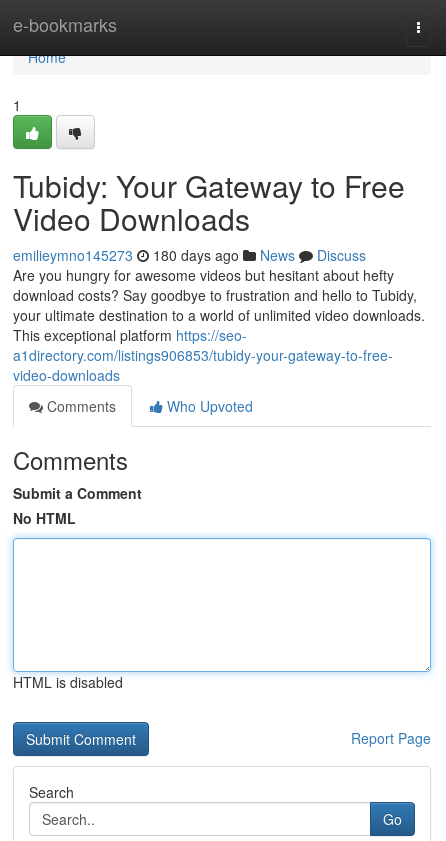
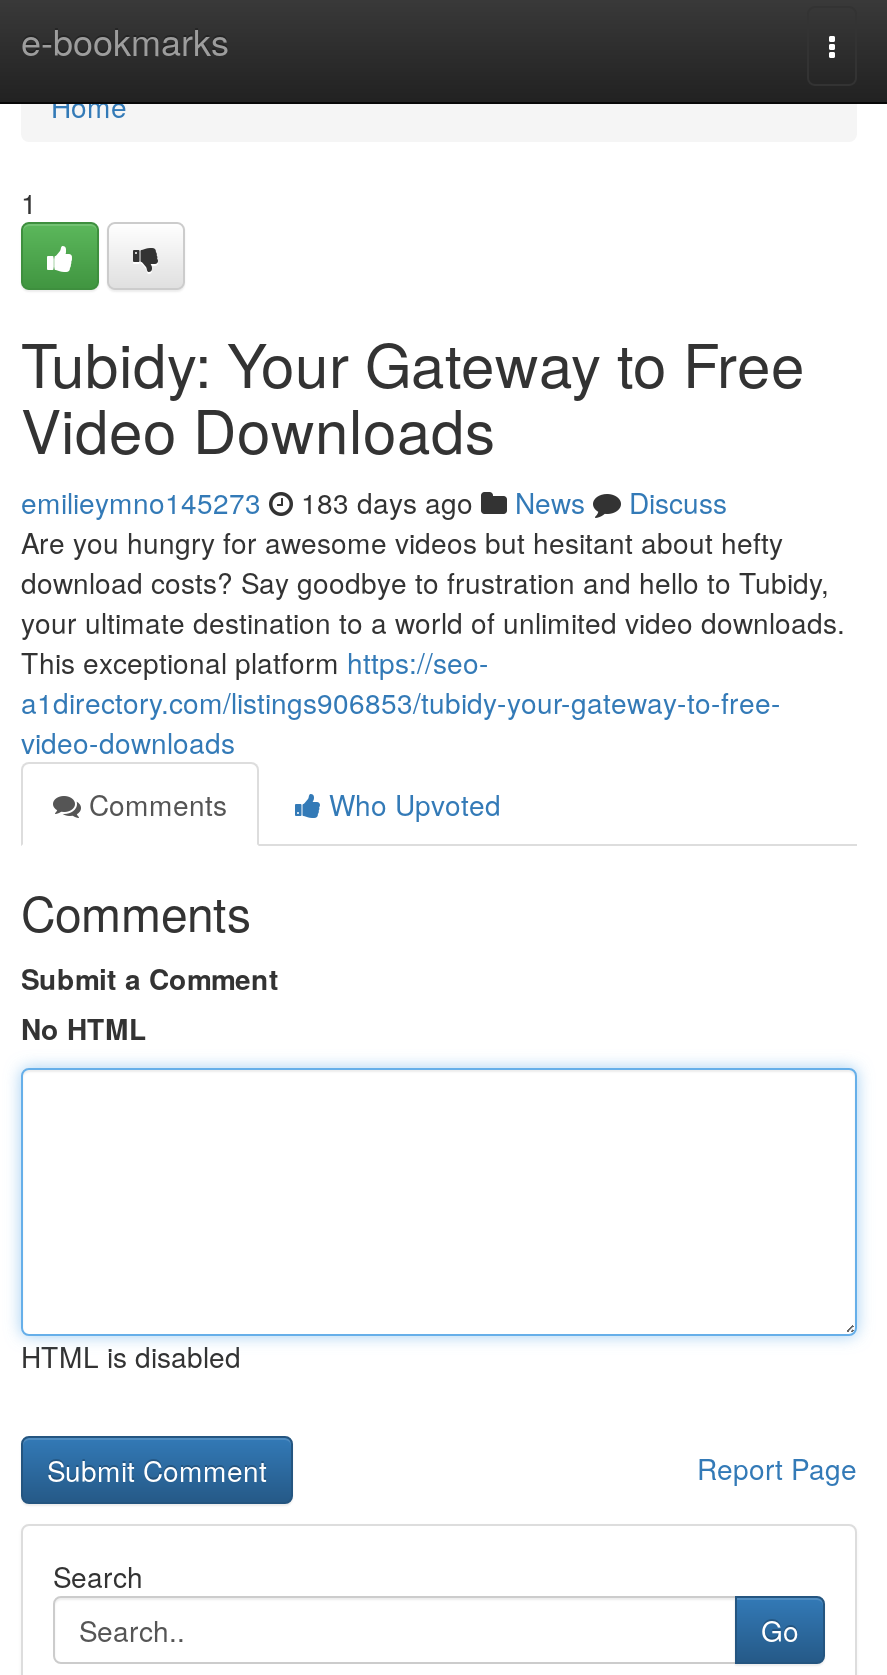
- emilieymno145273 180 days ago News Discuss
+ emilieymno145273 183 days ago News Discuss
